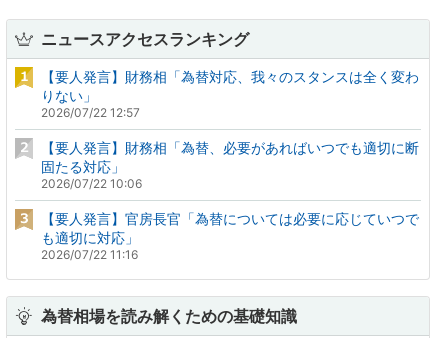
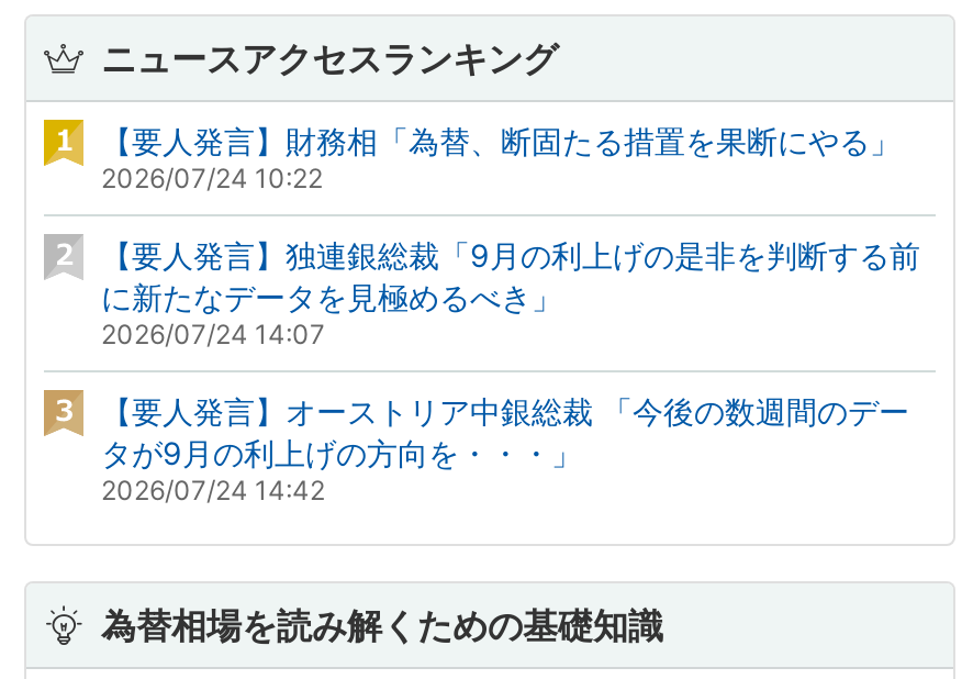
- 【要人発言】財務相「為替対応、我々のスタンスは全く変わ
- りない」
- 2026/07/22 12:57
+ 【要人発言】財務相「為替、断固たる措置を果断にやる」
+ 2026/07/24 10:22

- 【要人発言】財務相「為替、必要があればいつでも適切に断
- 固たる対応」
- 2026/07/22 10:06
+ 【要人発言】独連銀総裁「9月の利上げの是非を判断する前
+ に新たなデータを見極めるべき」
+ 2026/07/24 14:07

- 【要人発言】官房長官「為替については必要に応じていつで
- も適切に対応」
- 2026/07/22 11:16
+ 【要人発言】オーストリア中銀総裁 「今後の数週間のデー
+ タが9月の利上げの方向を・・・」
+ 2026/07/24 14:42
